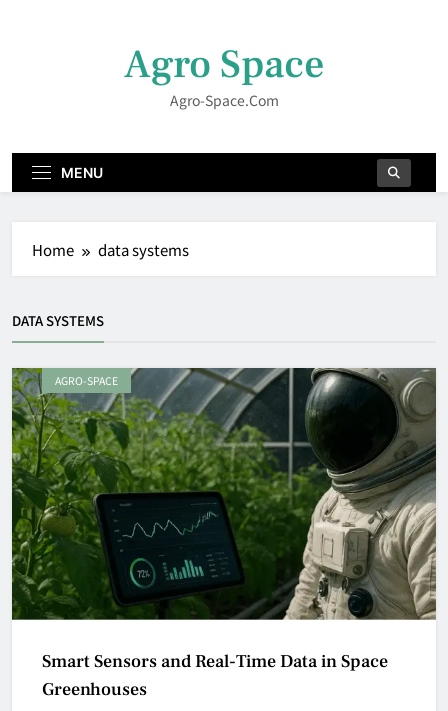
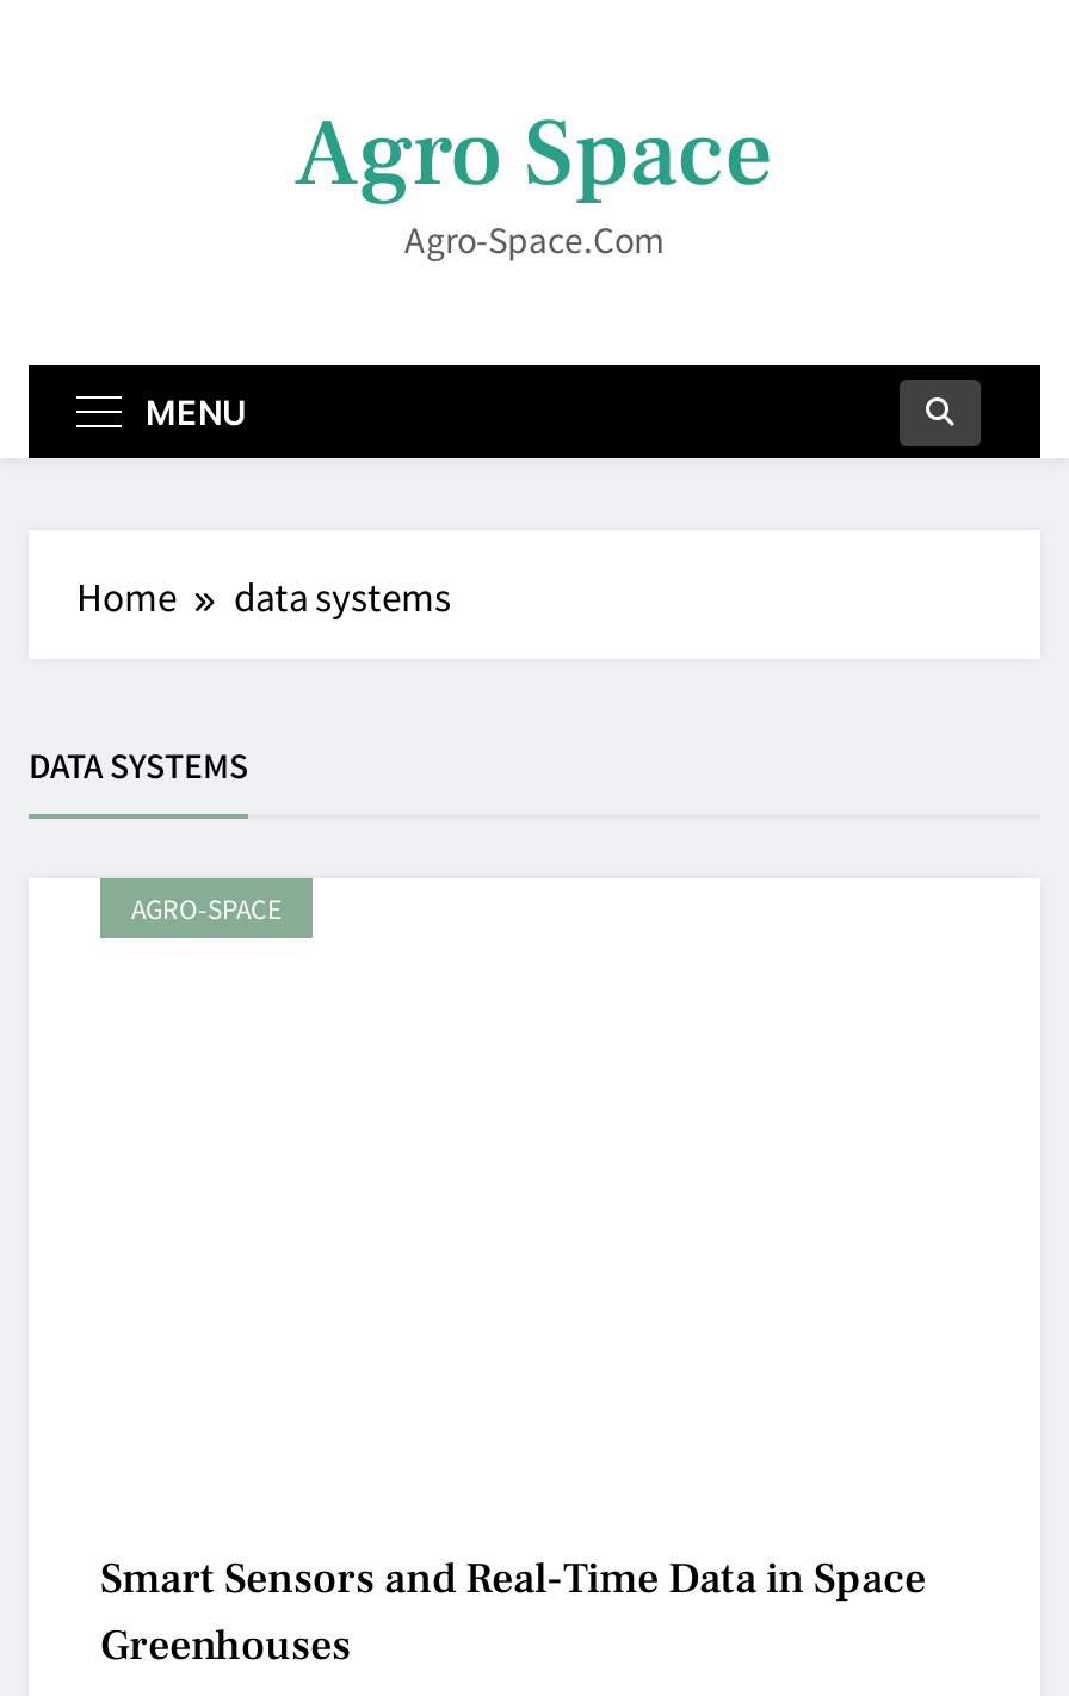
- [image]
